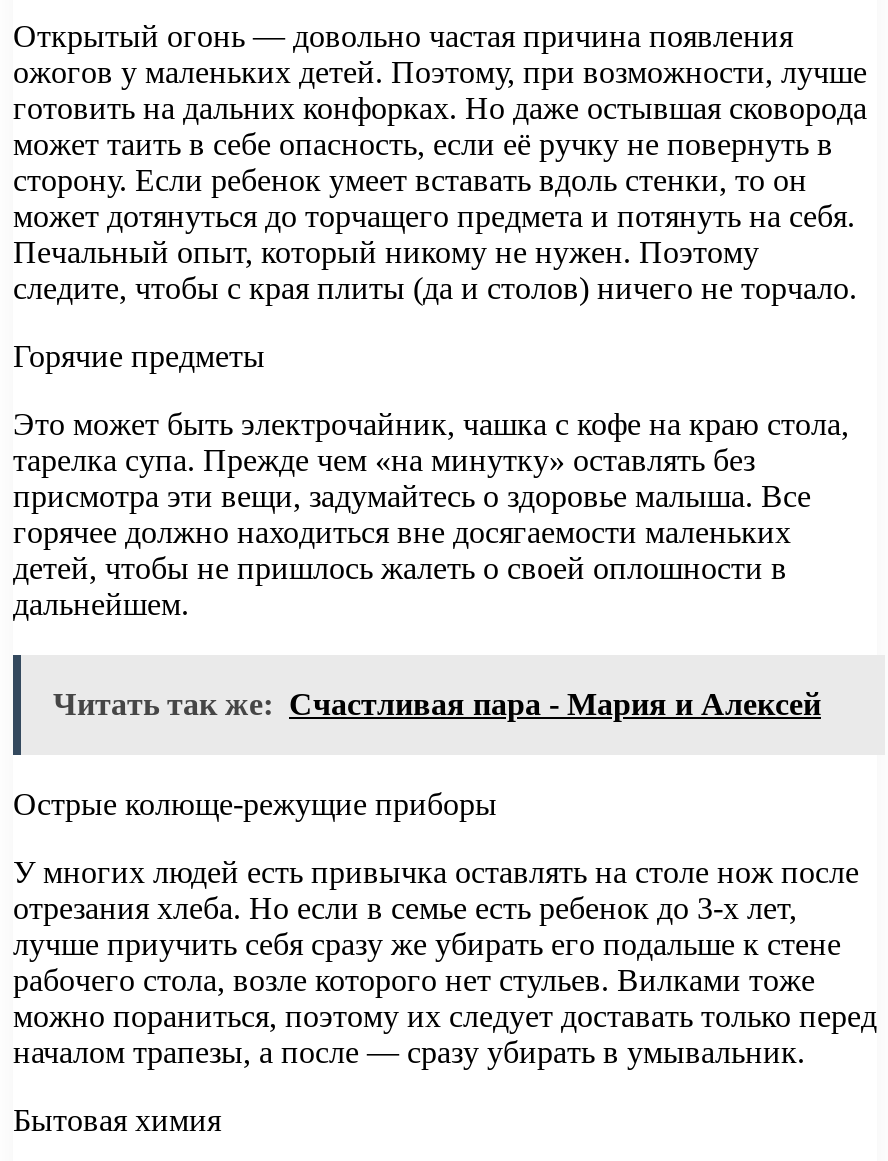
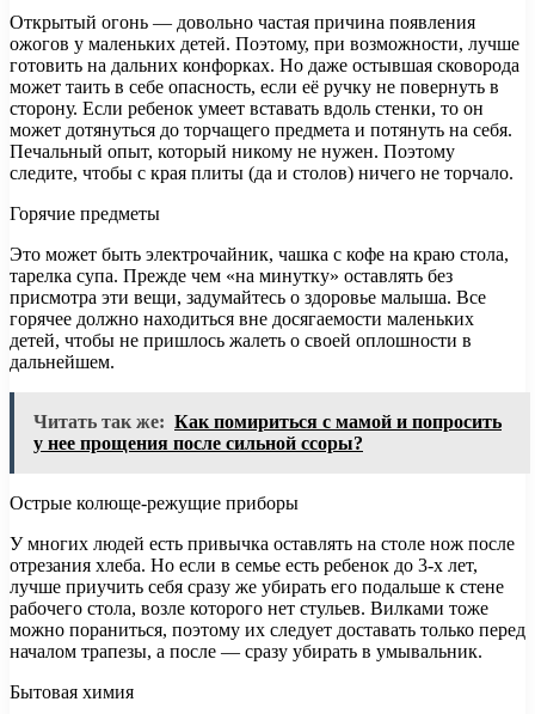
- Читать так же: Счастливая пара - Мария и Алексей
+ Читать так же: Как помириться с мамой и попросить
+ у нее прощения после сильной ссоры?
